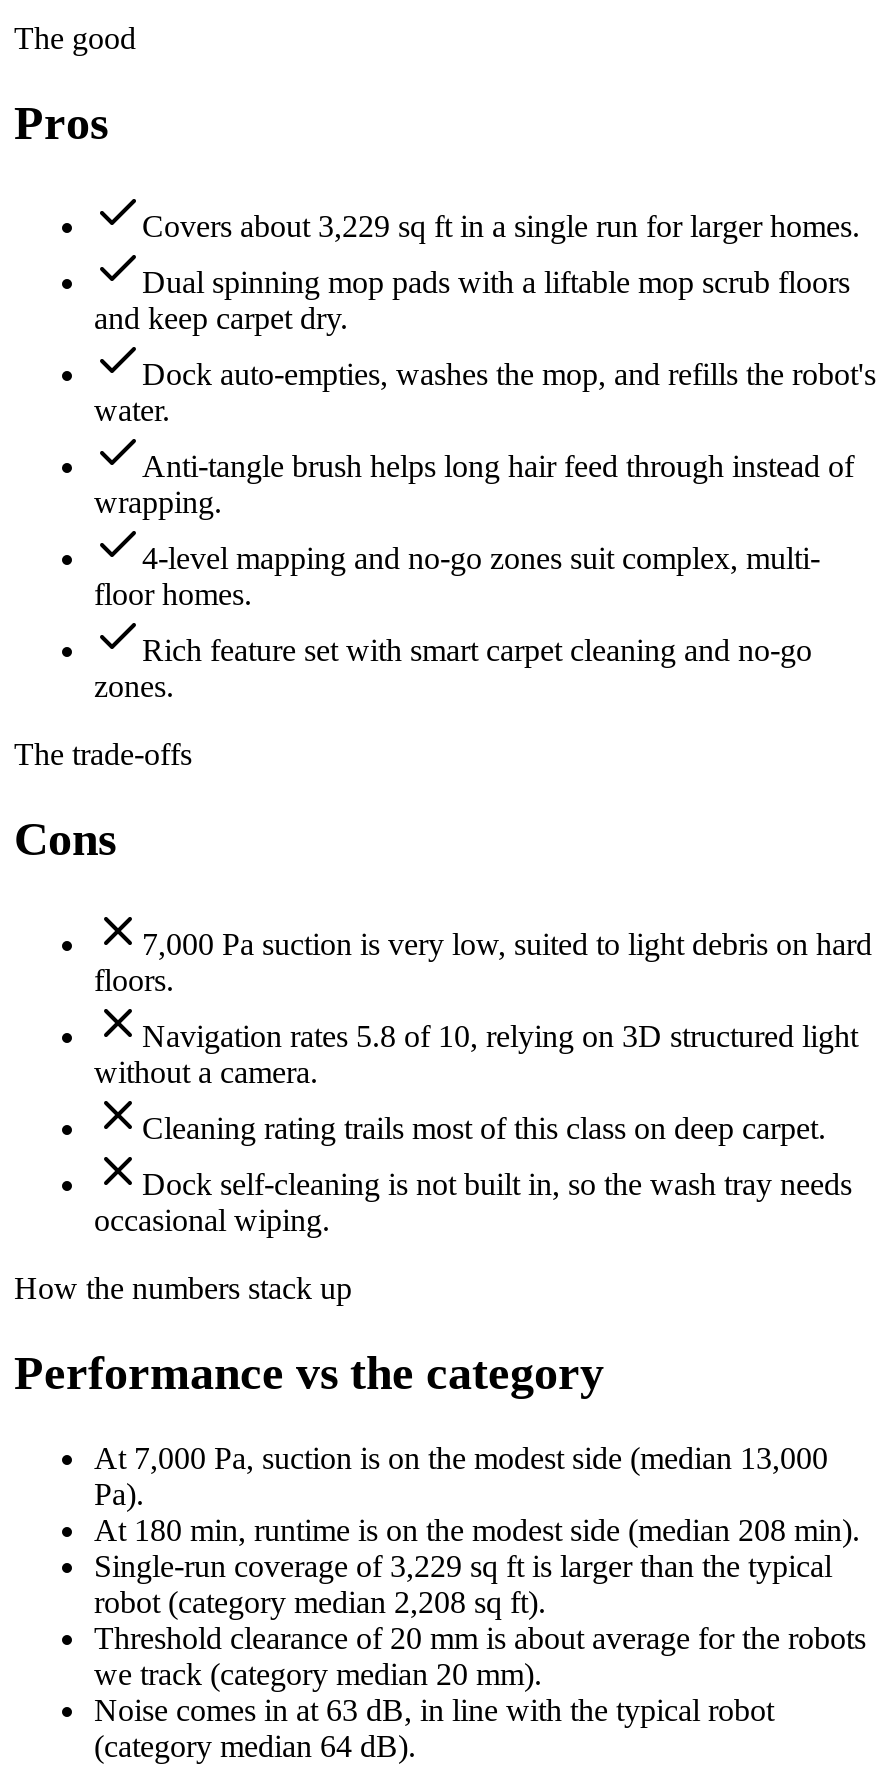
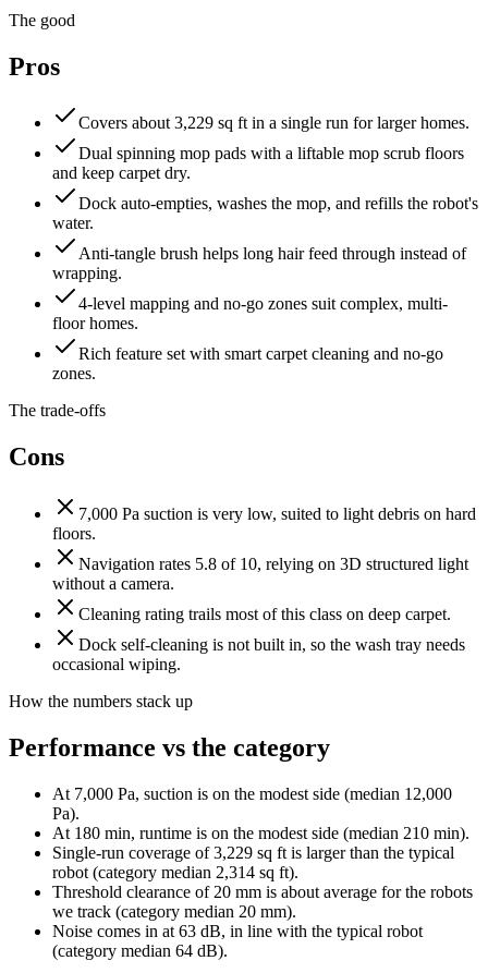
- At 7,000 Pa, suction is on the modest side (median 13,000
+ At 7,000 Pa, suction is on the modest side (median 12,000

- At 180 min, runtime is on the modest side (median 208 min).
+ At 180 min, runtime is on the modest side (median 210 min).

- robot (category median 2,208 sq ft).
+ robot (category median 2,314 sq ft).
